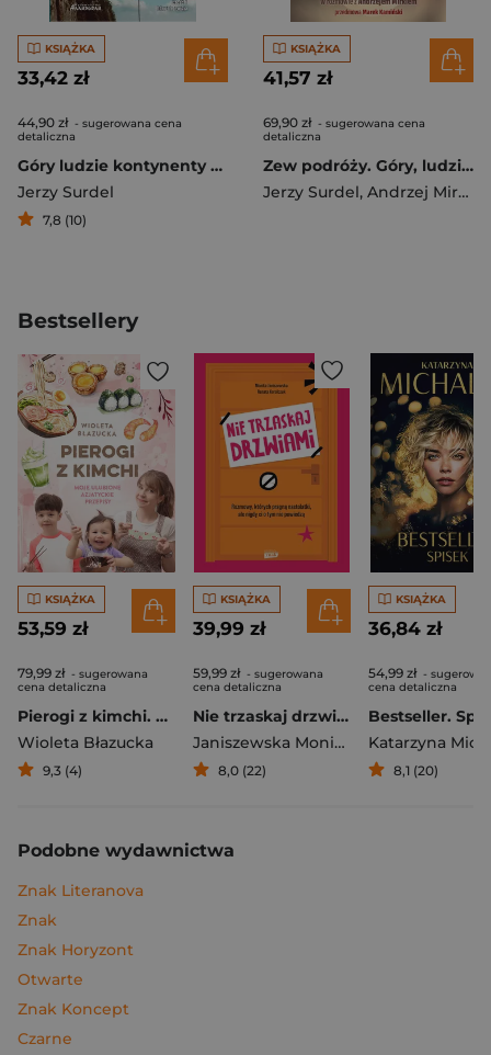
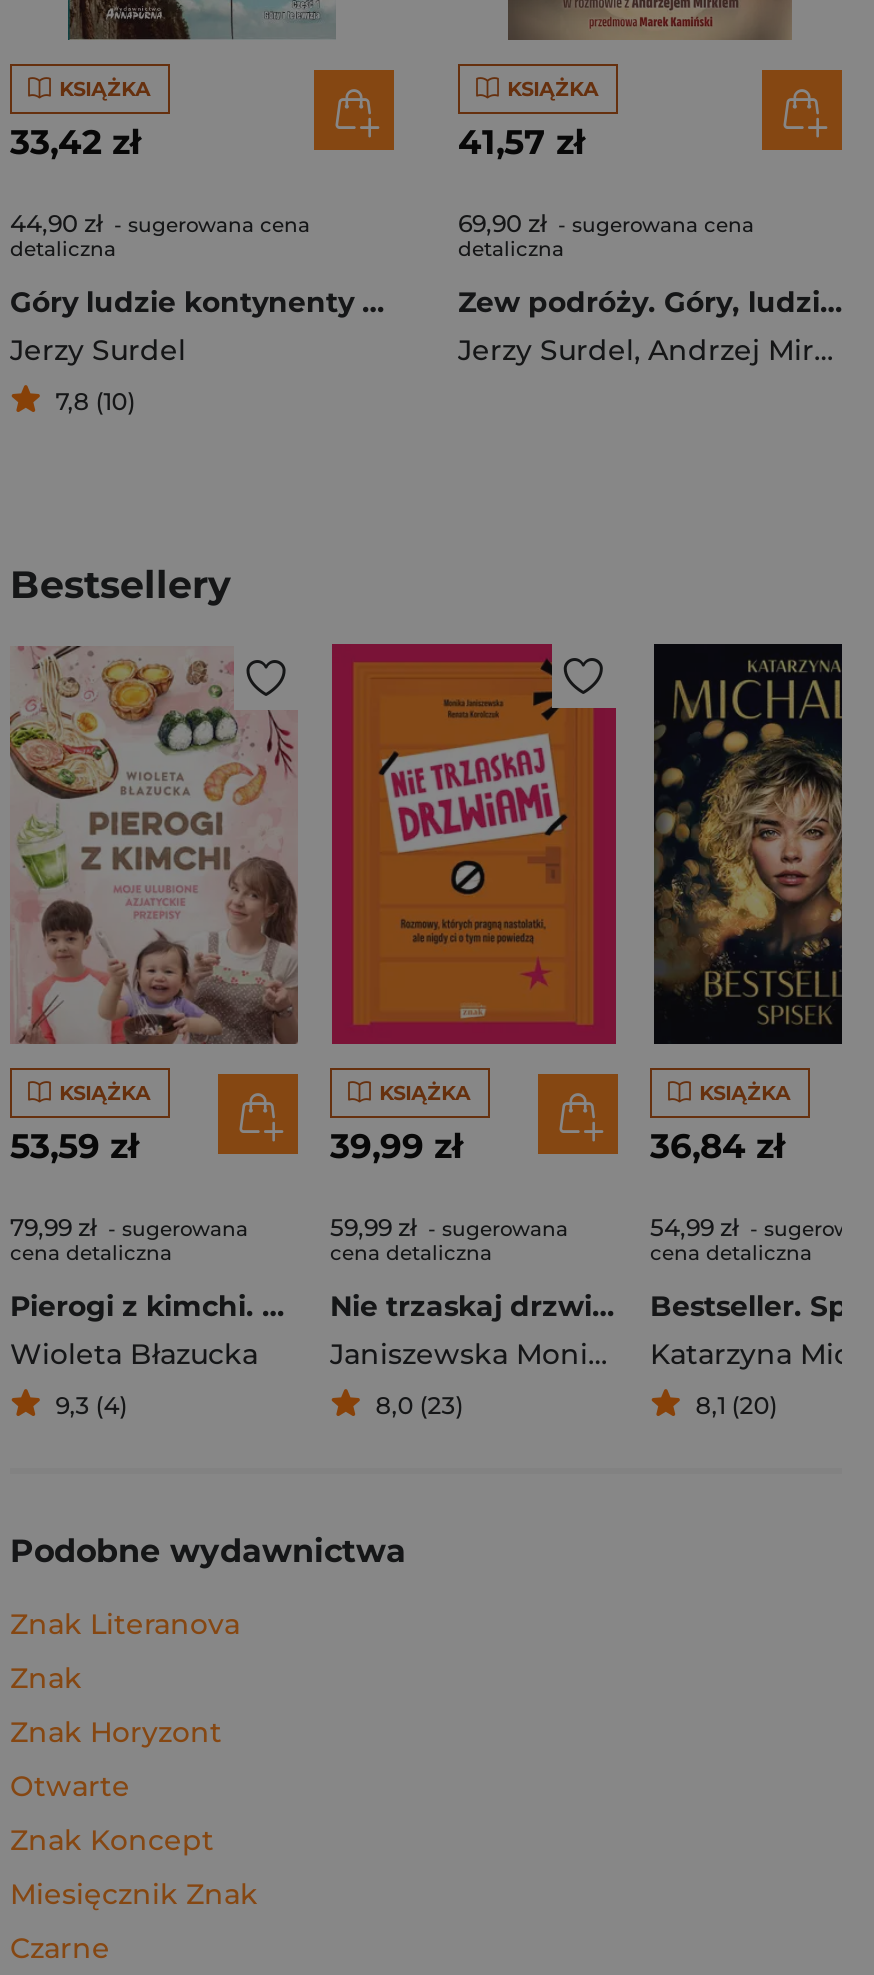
- 8,0 (22)
+ 8,0 (23)

+ Miesięcznik Znak
